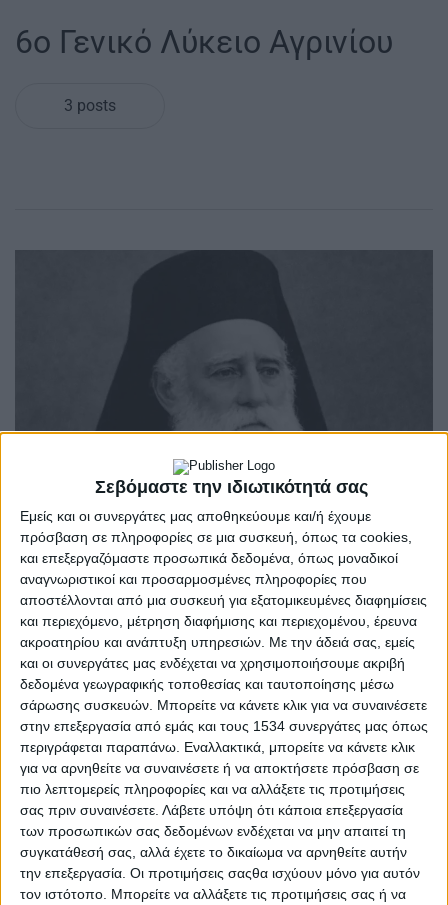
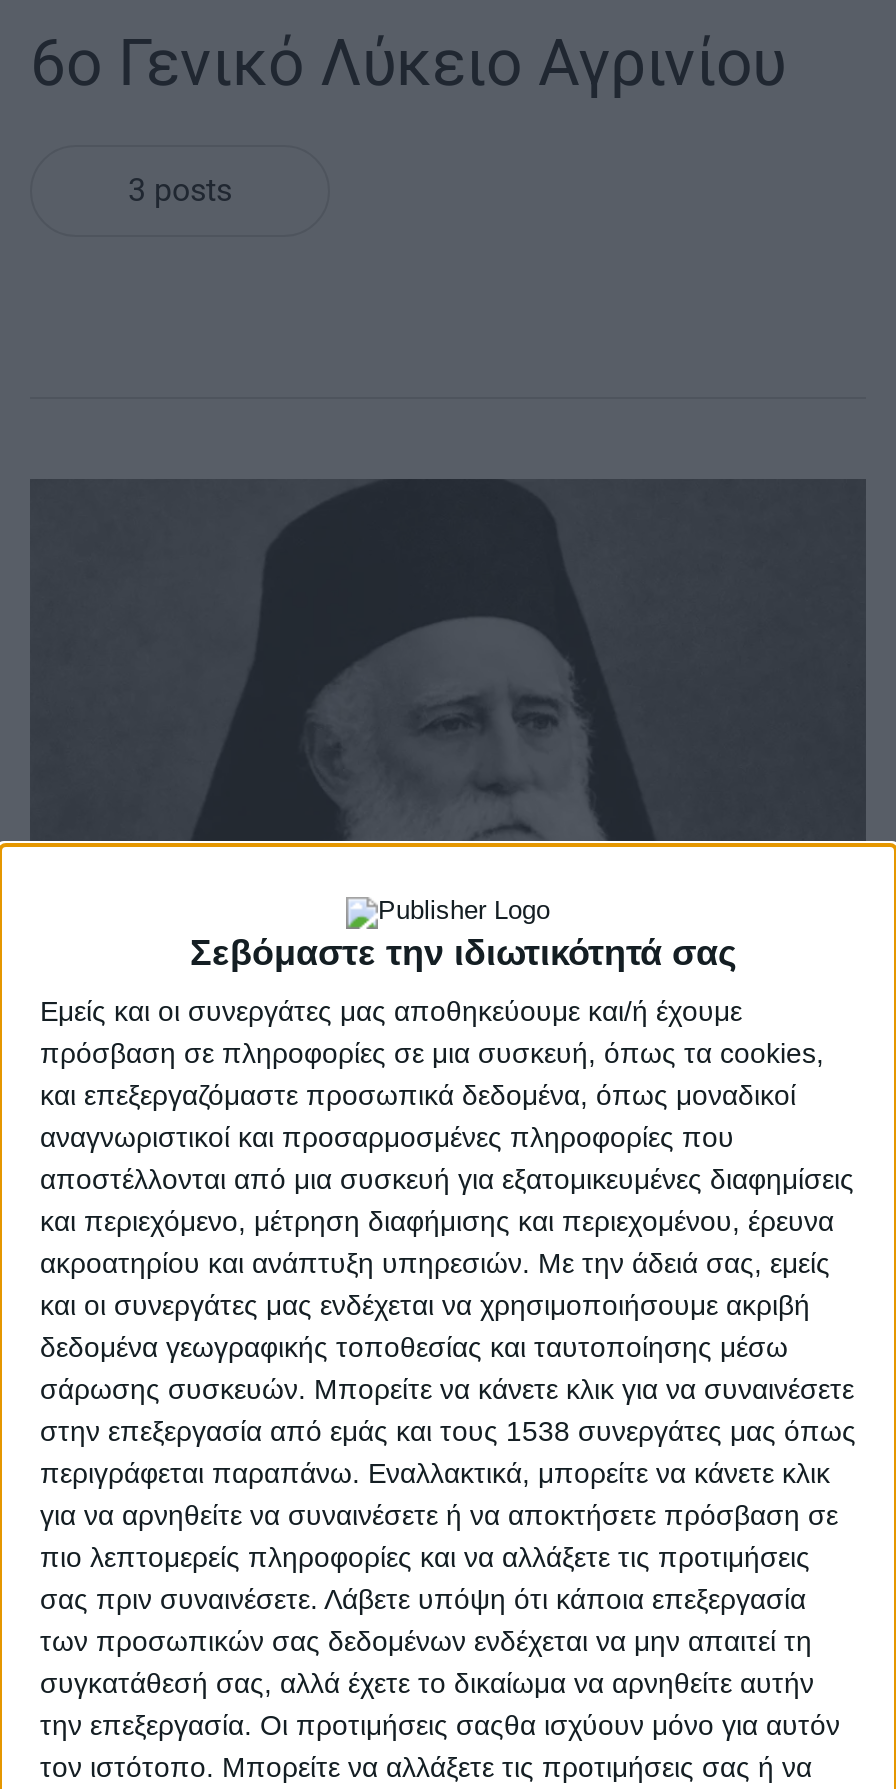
- στην επεξεργασία από εμάς και τους 1534 συνεργάτες μας όπως
+ στην επεξεργασία από εμάς και τους 1538 συνεργάτες μας όπως
